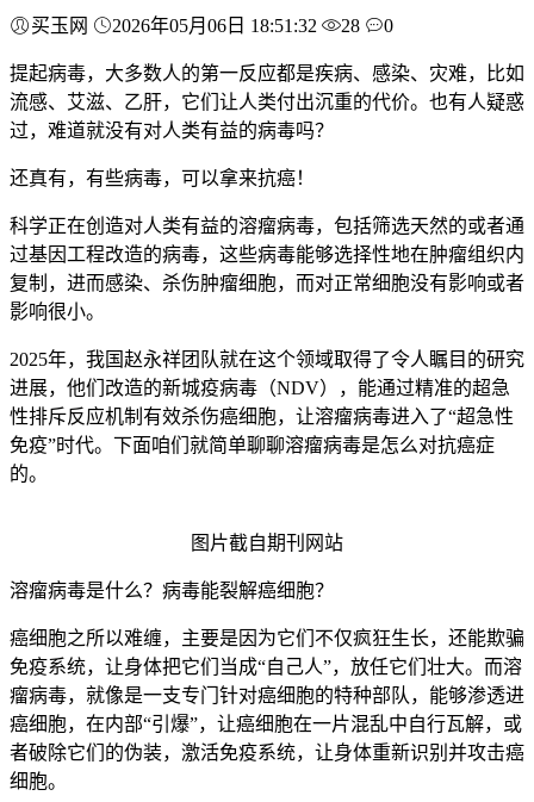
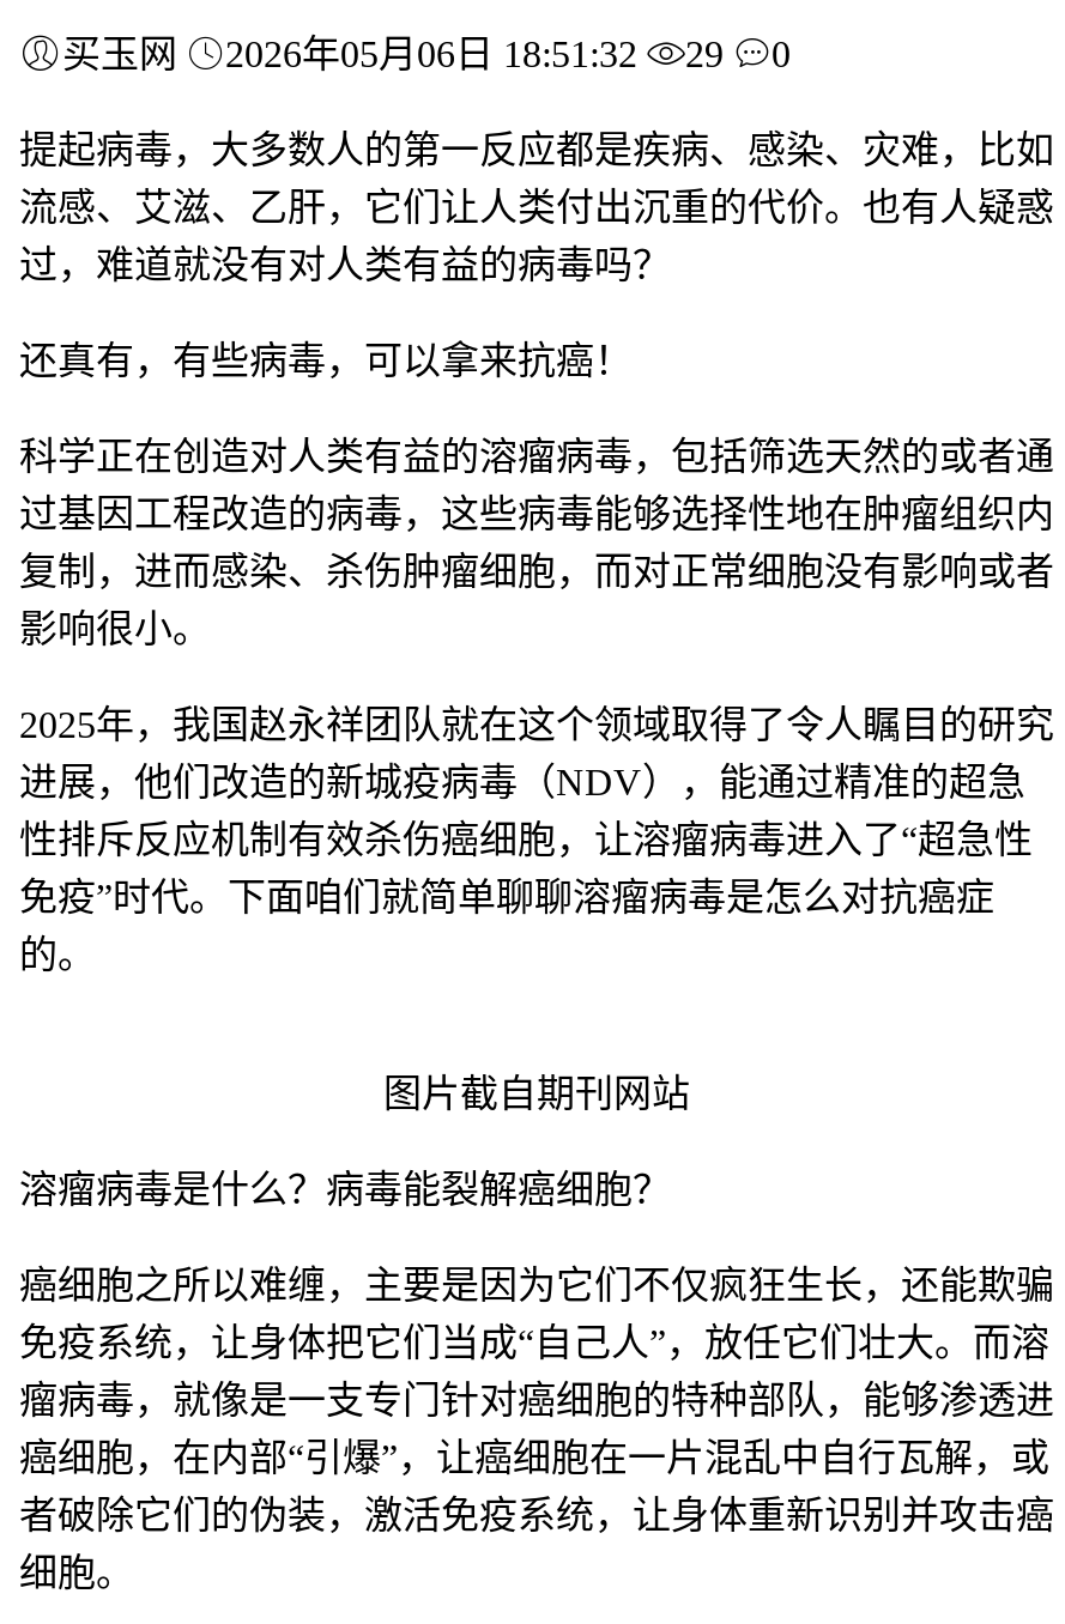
- 买玉网 2026年05月06日 18:51:32 28 0
+ 买玉网 2026年05月06日 18:51:32 29 0
